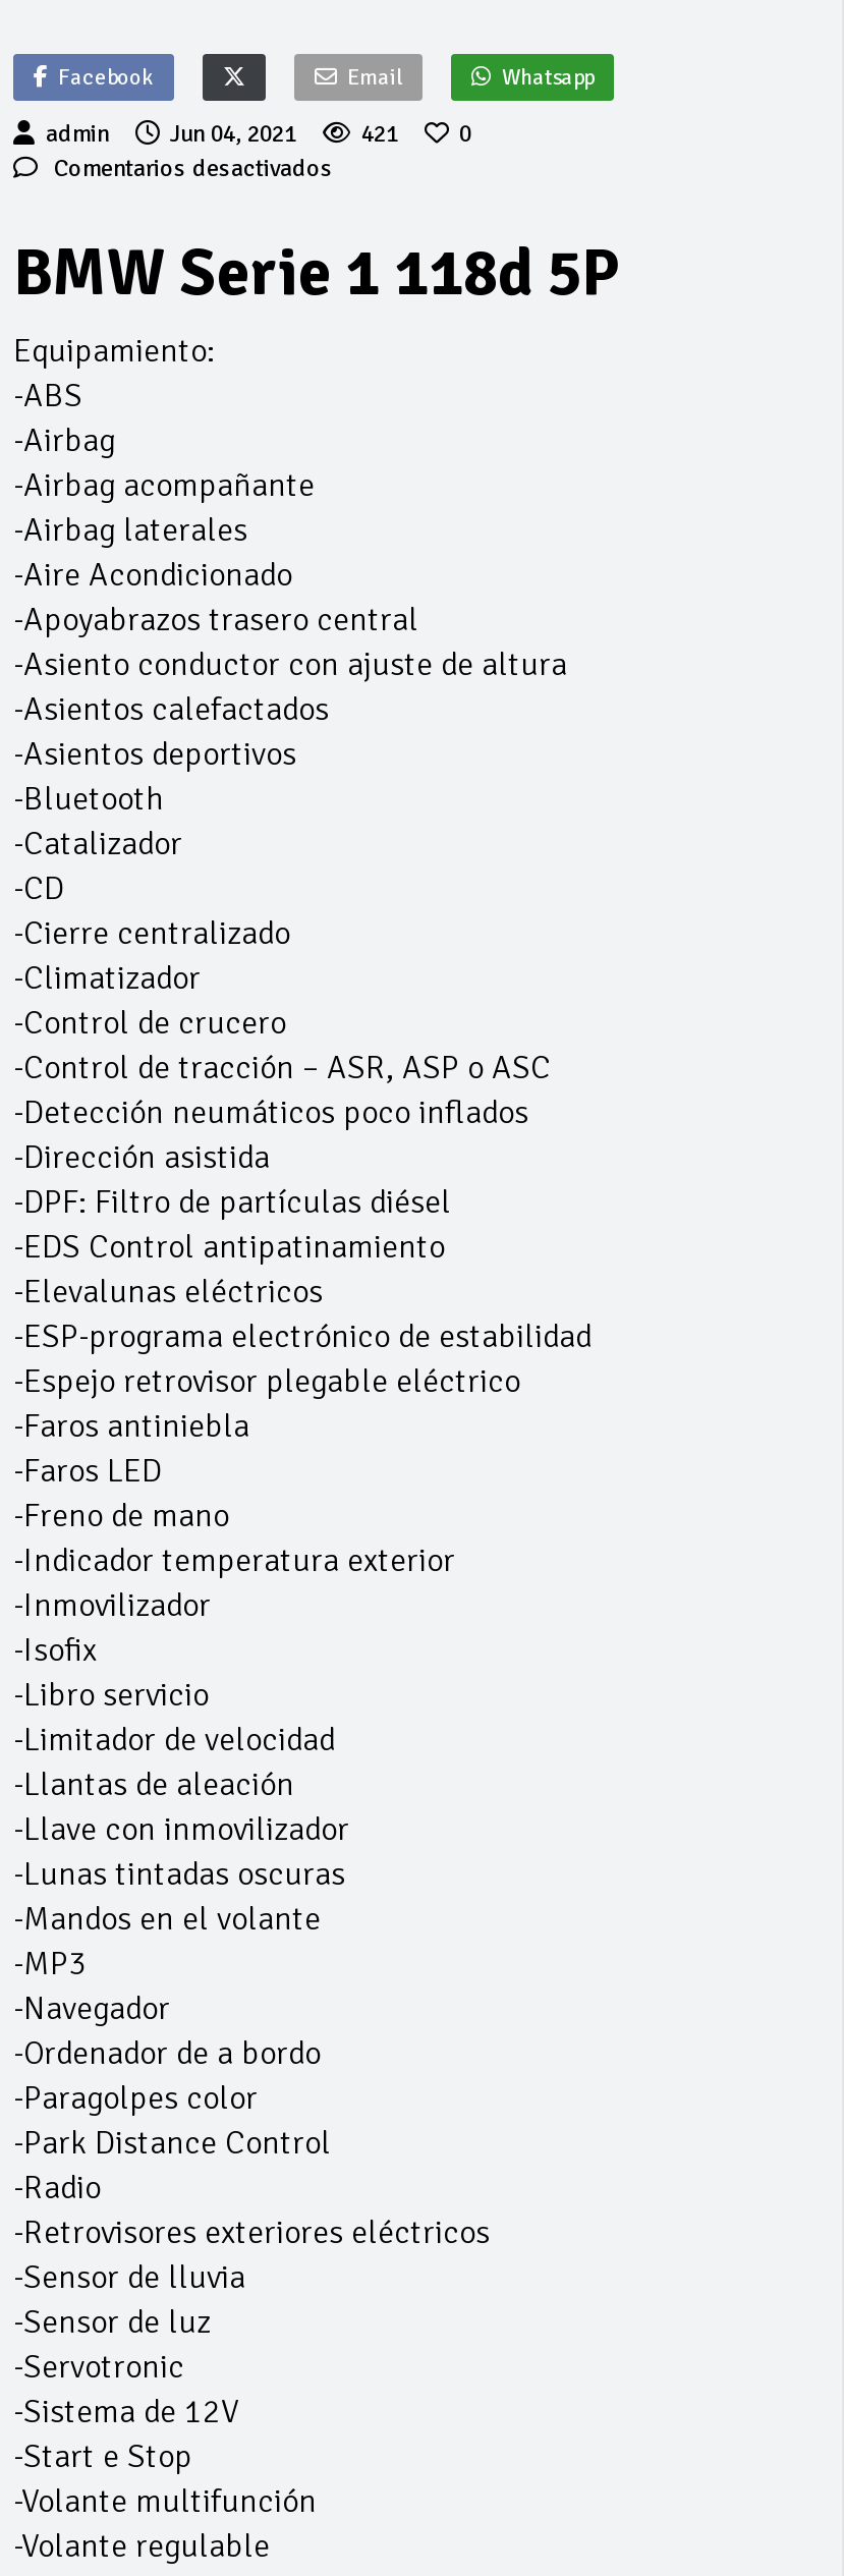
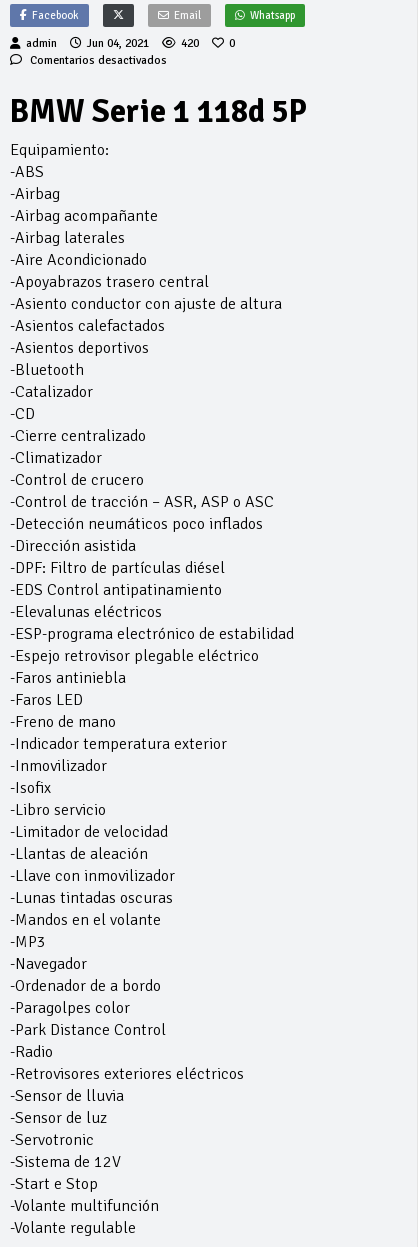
- 421 0
+ 420 0
